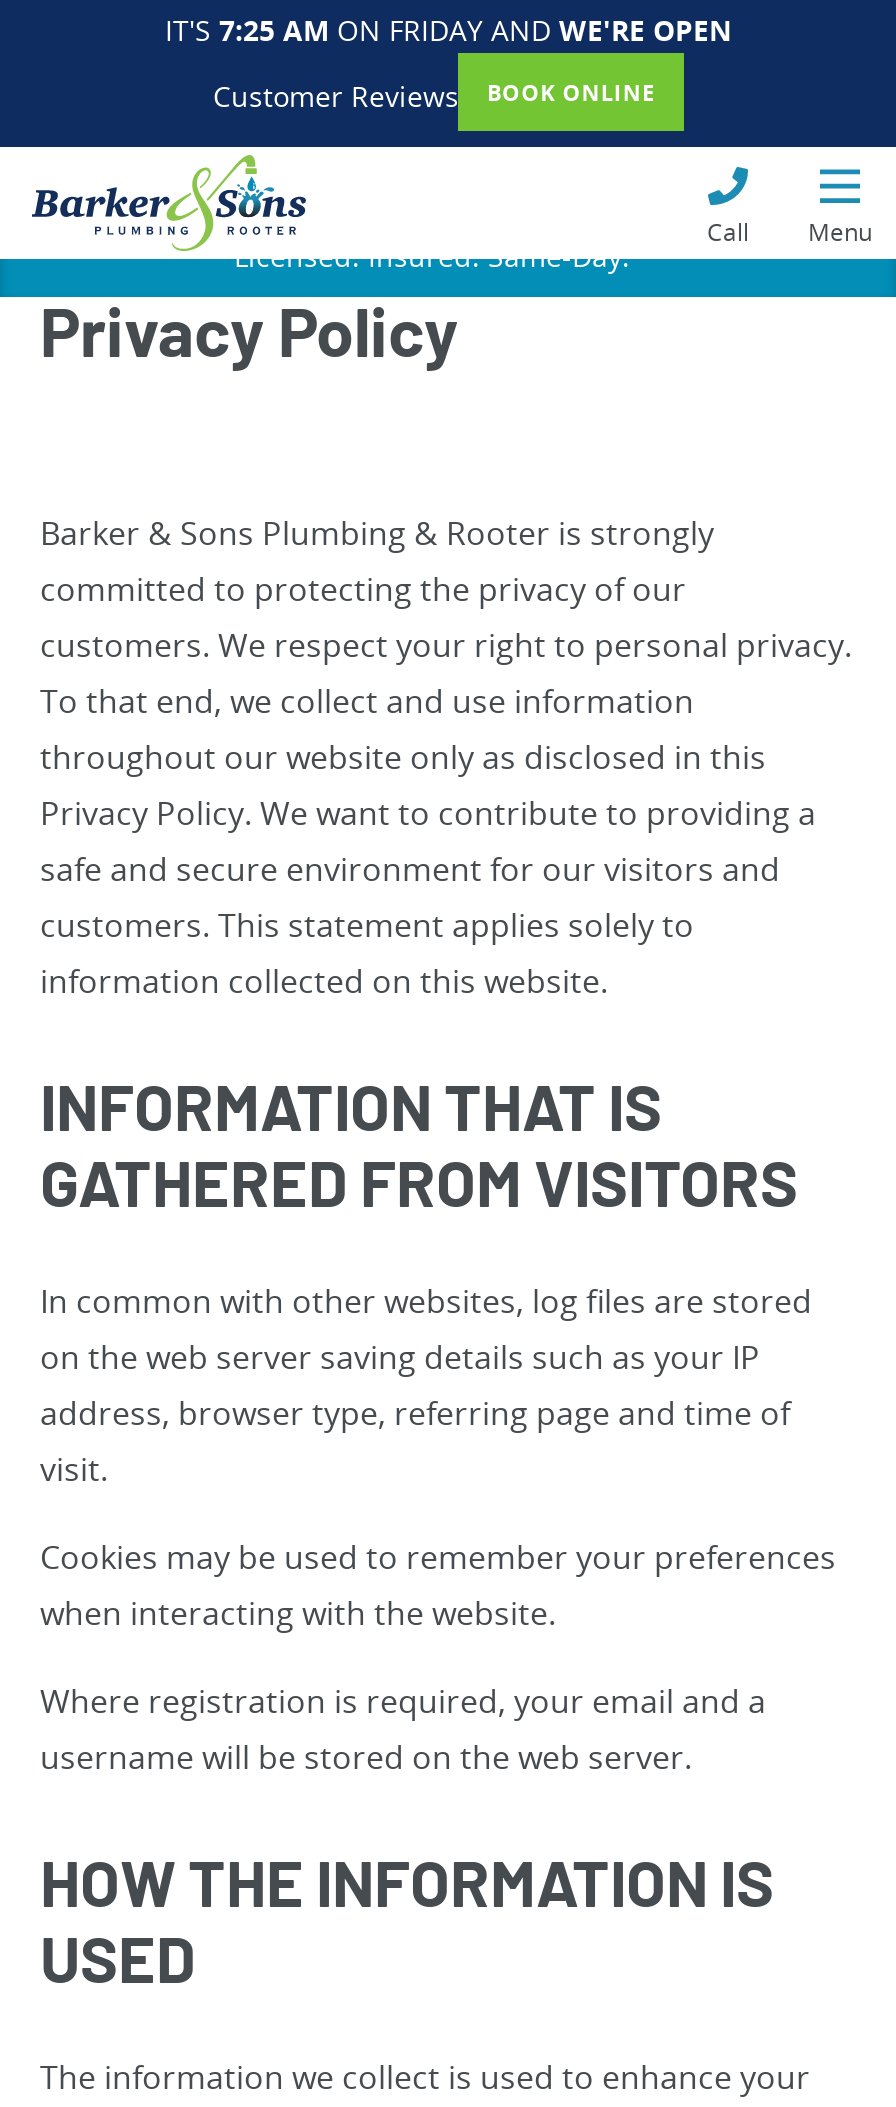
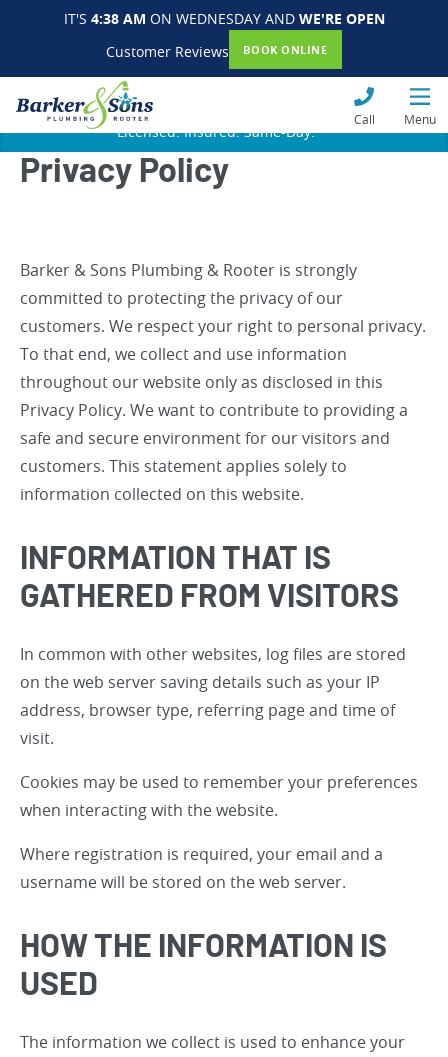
- IT'S 7:25 AM ON FRIDAY AND WE'RE OPEN
+ IT'S 4:38 AM ON WEDNESDAY AND WE'RE OPEN
